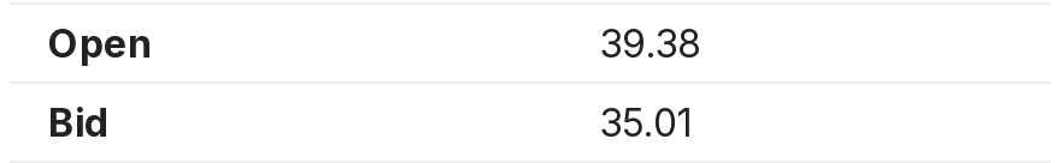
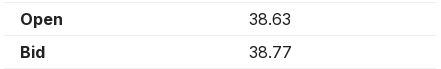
- 39.38
+ 38.63

- 35.01
+ 38.77
